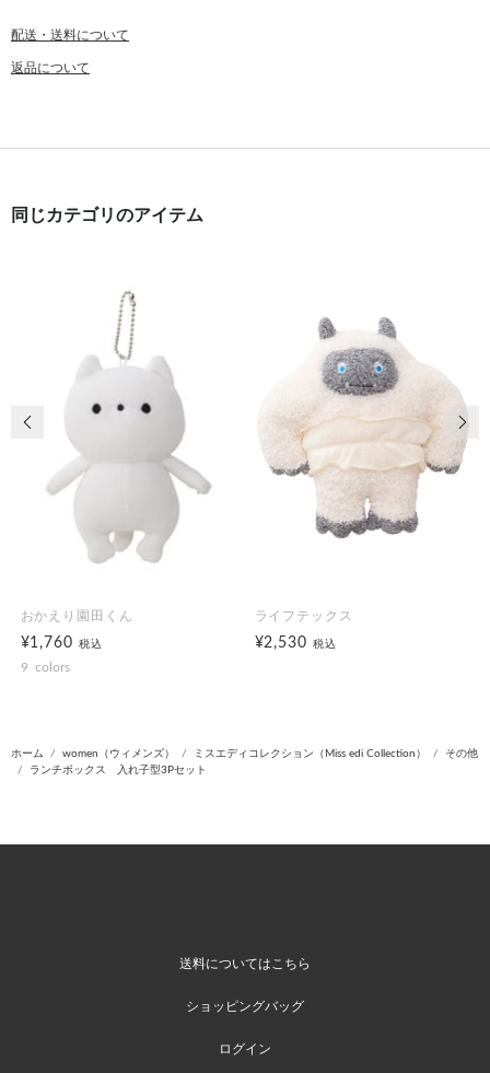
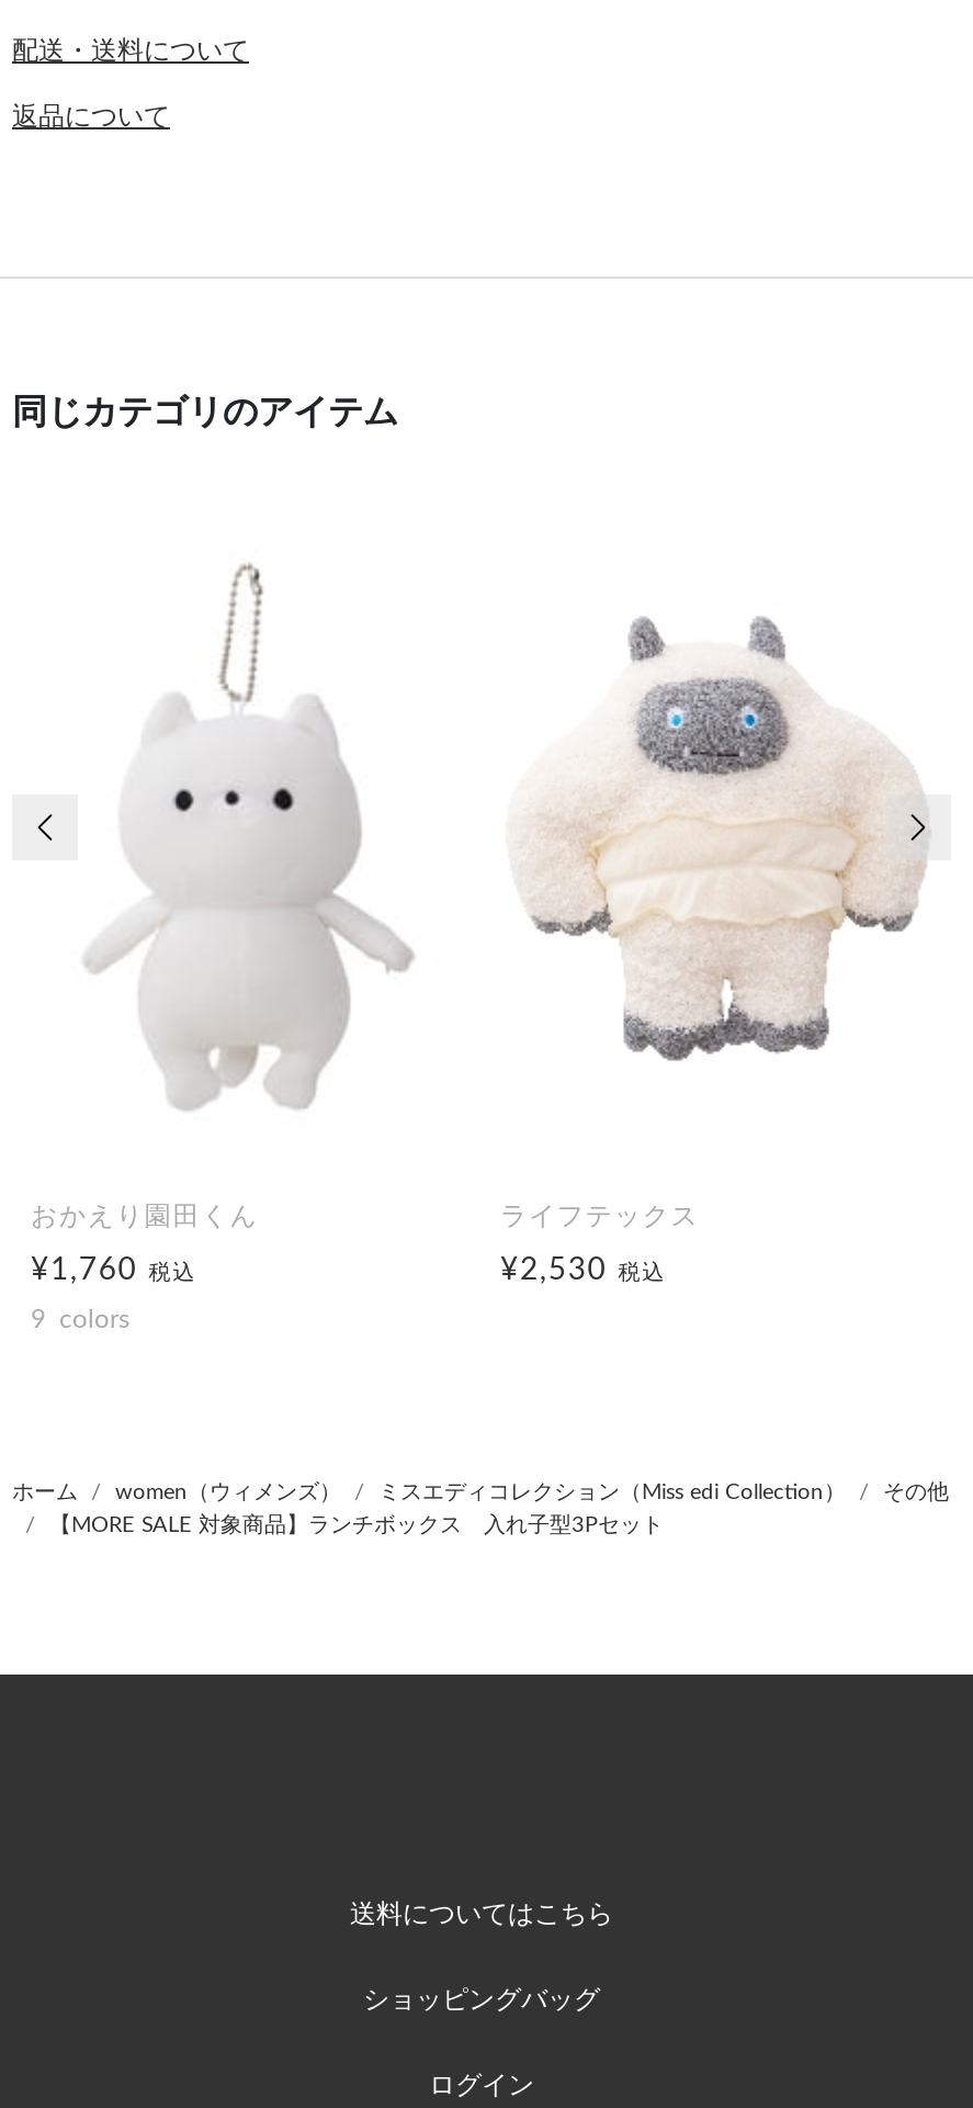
- ランチボックス 入れ子型3Pセット
+ 【MORE SALE 対象商品】ランチボックス 入れ子型3Pセット
